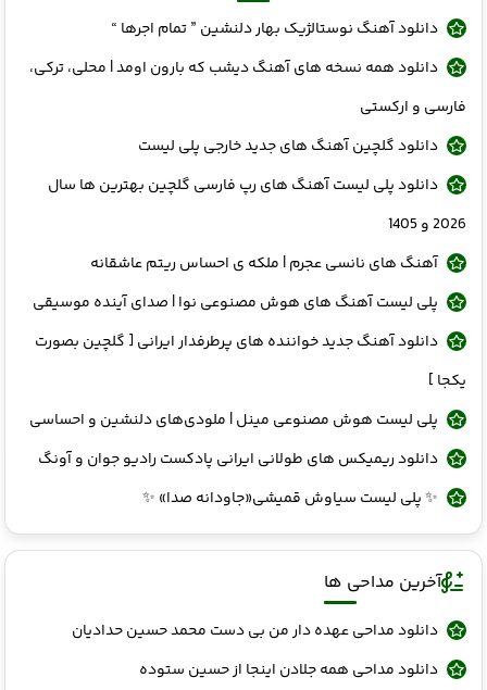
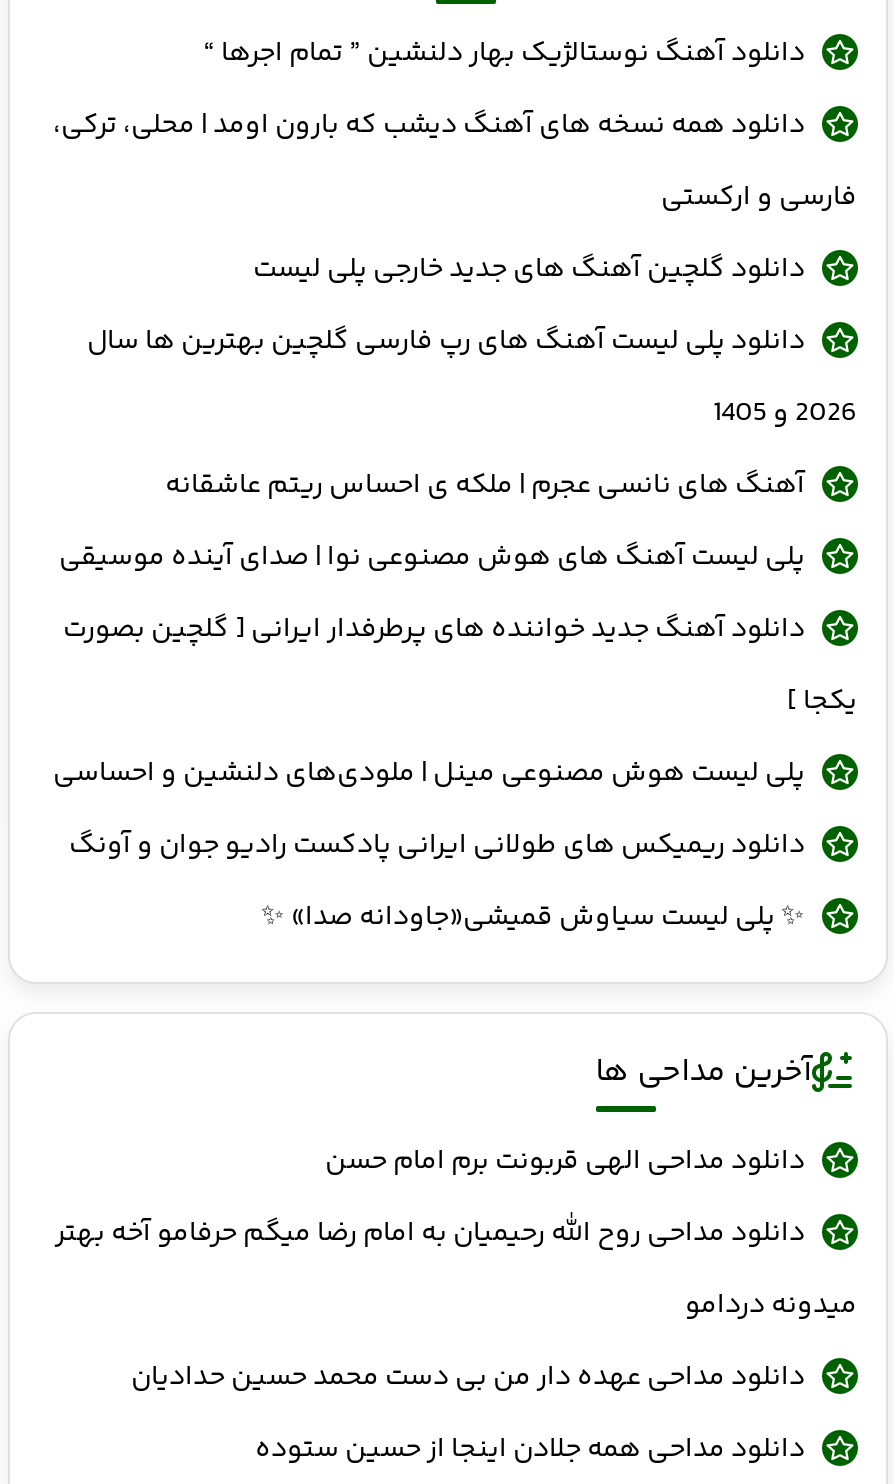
+ دانلود مداحی الهی قربونت برم امام حسن
+ دانلود مداحی روح الله رحیمیان به امام رضا میگم حرفامو آخه بهتر
+ میدونه دردامو
